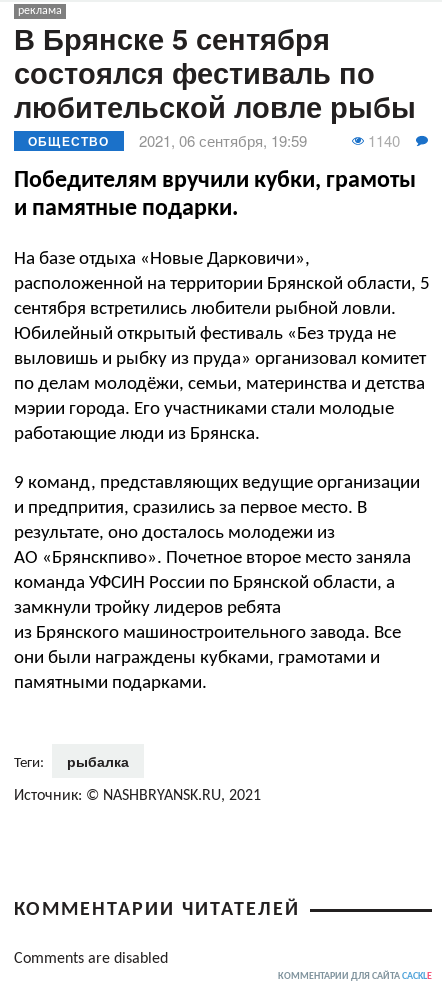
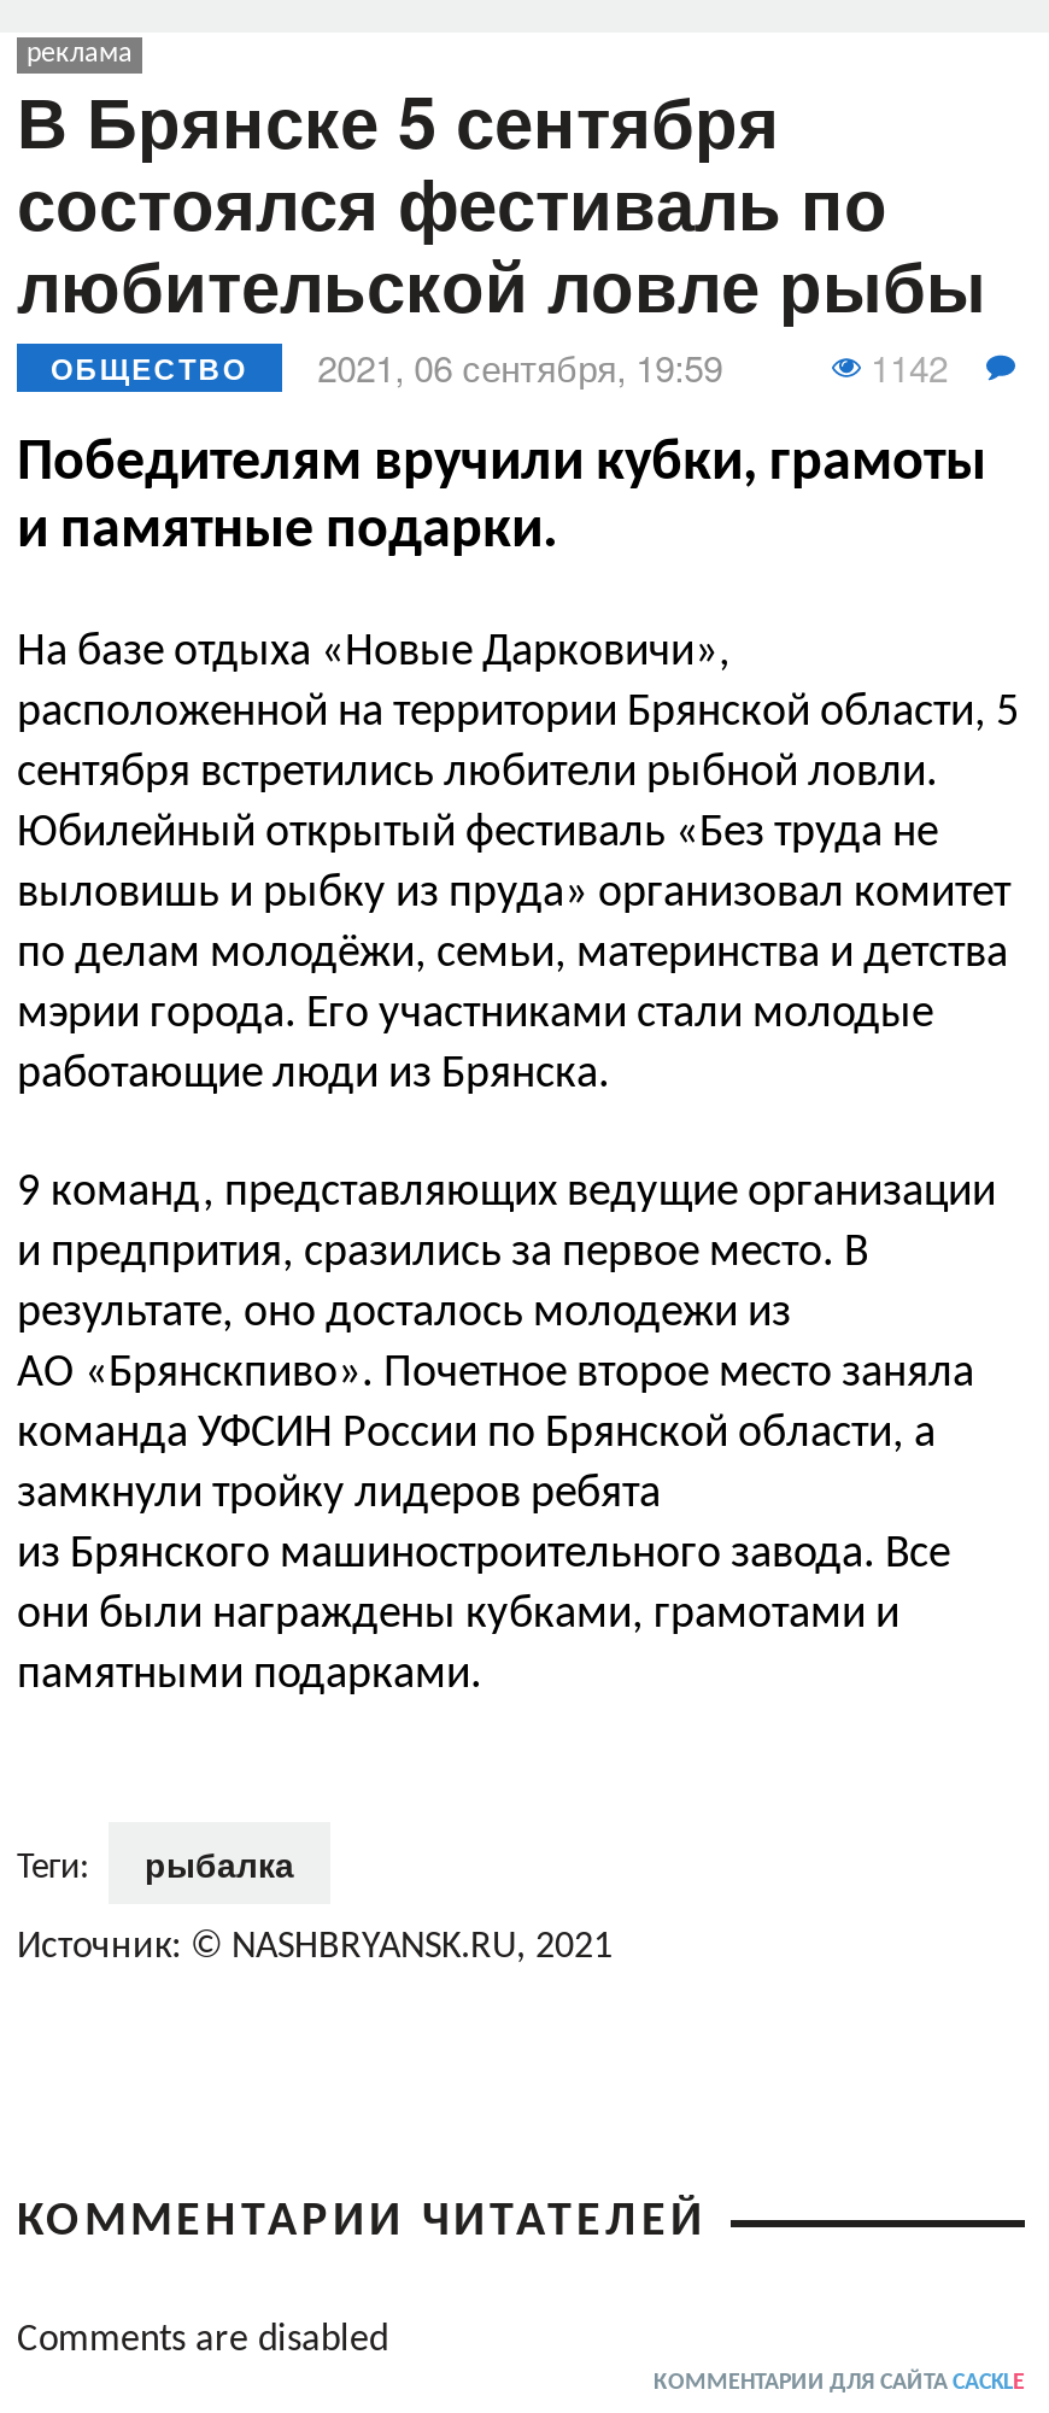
- 1140
+ 1142
